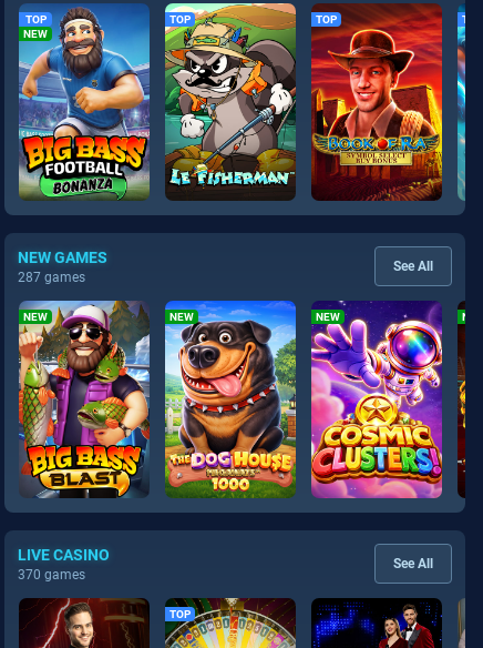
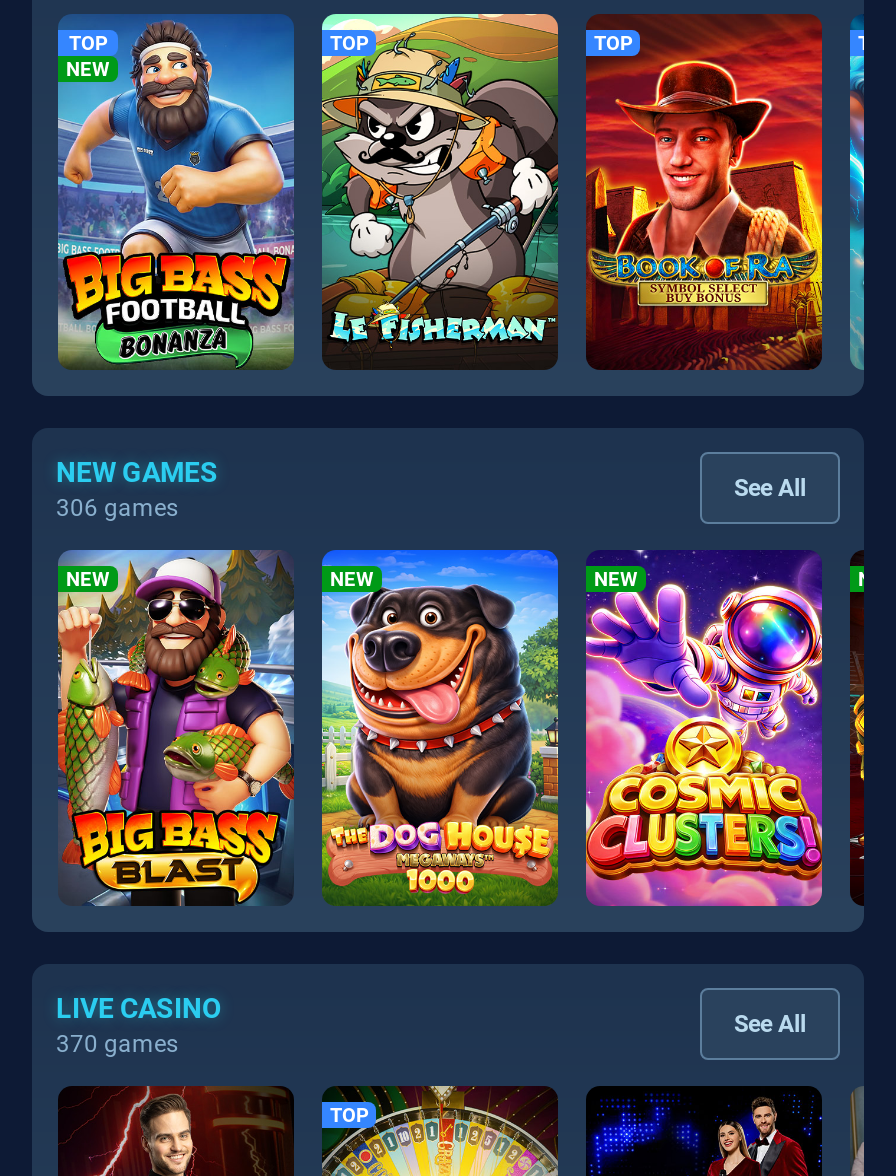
- 287 games
+ 306 games
